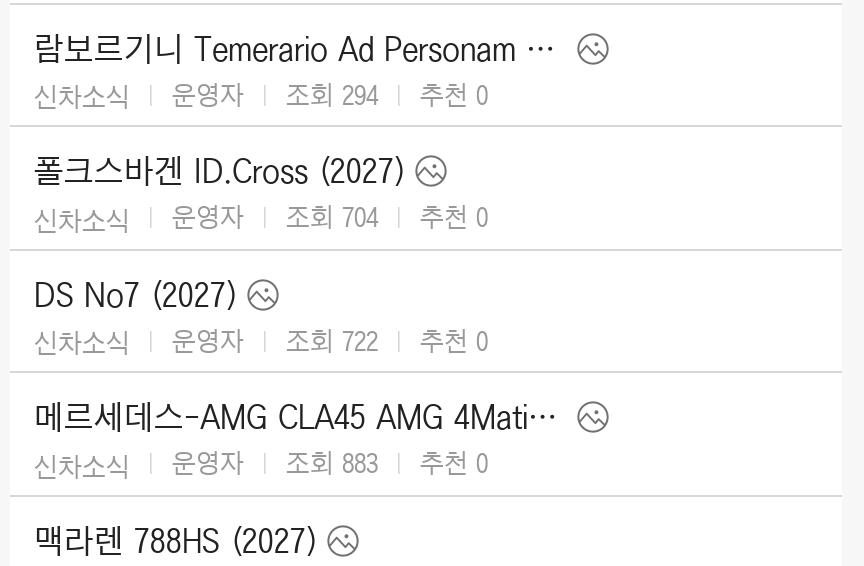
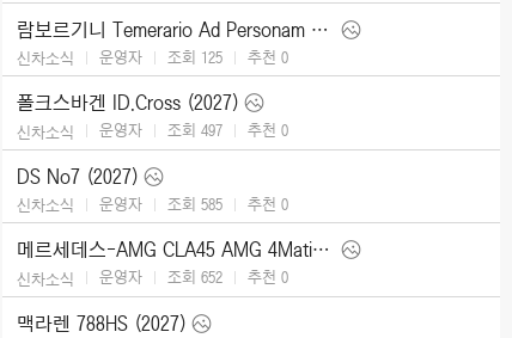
- 신차소식 운영자 조회 294 추천 0
+ 신차소식 운영자 조회 125 추천 0

- 신차소식 운영자 조회 704 추천 0
+ 신차소식 운영자 조회 497 추천 0

- 신차소식 운영자 조회 722 추천 0
+ 신차소식 운영자 조회 585 추천 0

- 신차소식 운영자 조회 883 추천 0
+ 신차소식 운영자 조회 652 추천 0
